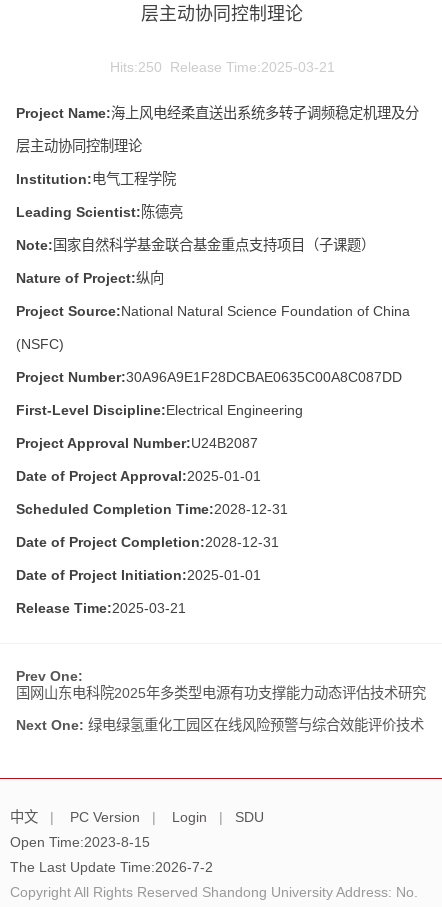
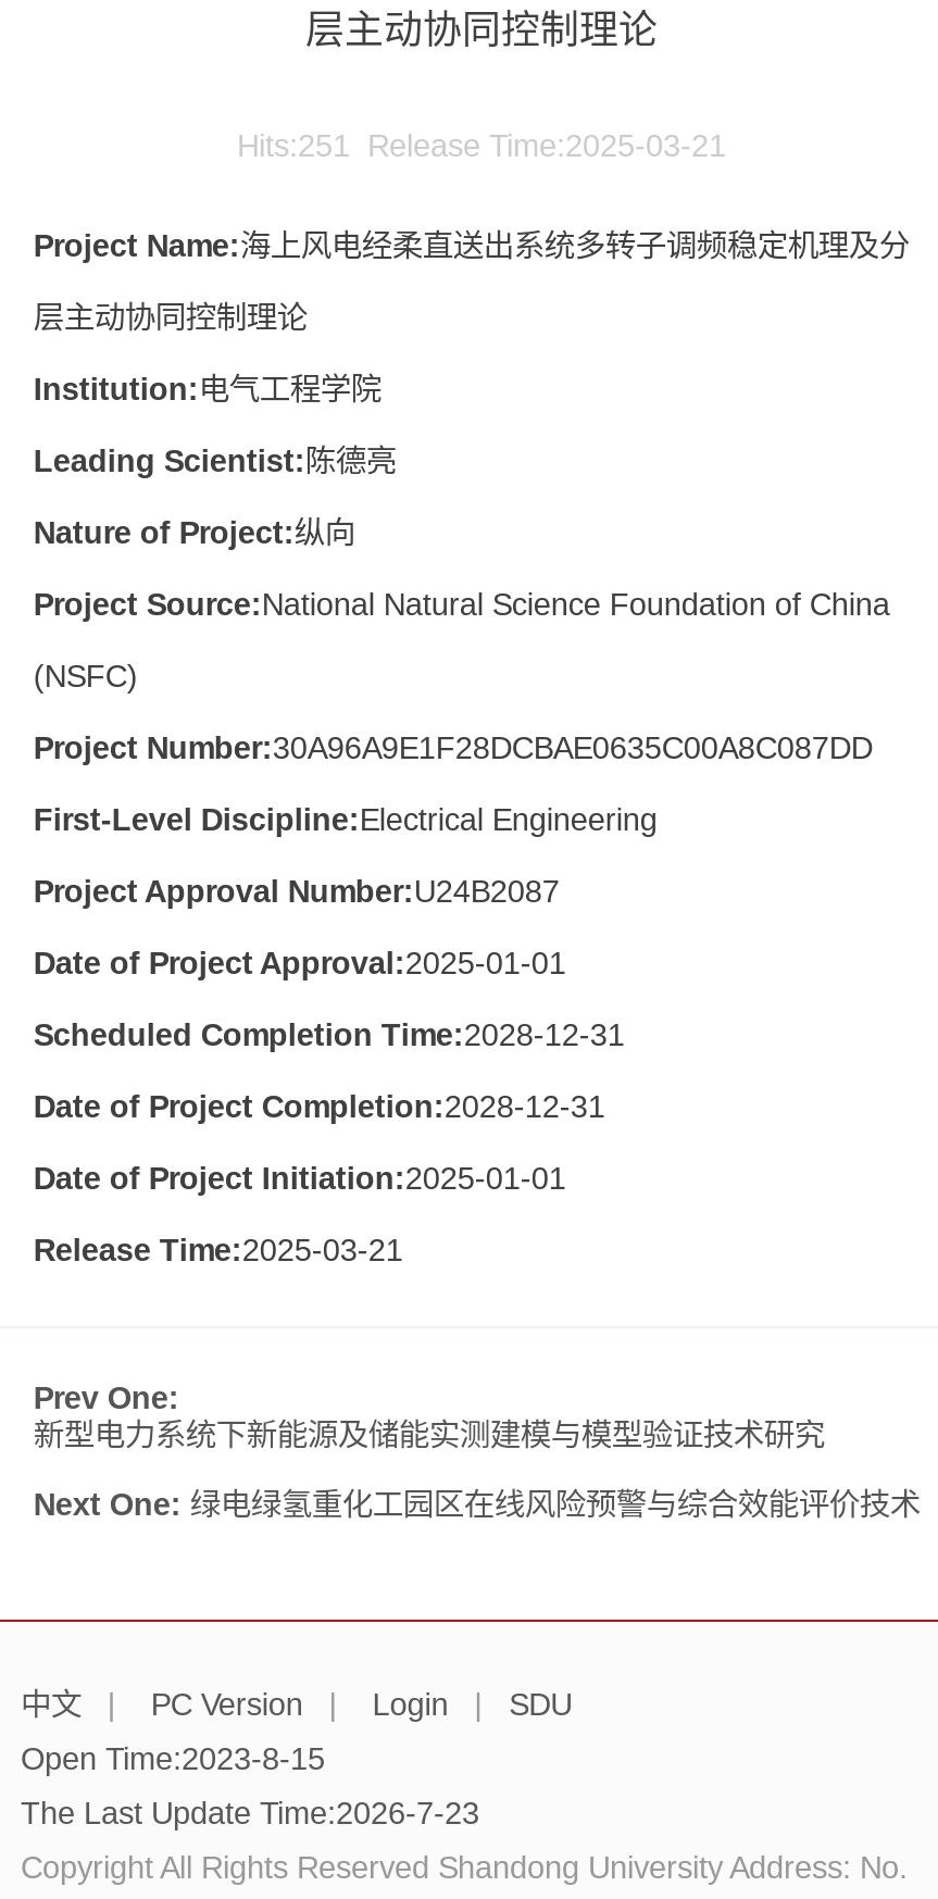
- Hits:250 Release Time:2025-03-21
+ Hits:251 Release Time:2025-03-21

- Note:国家自然科学基金联合基金重点支持项目（子课题）

- 国网山东电科院2025年多类型电源有功支撑能力动态评估技术研究
+ 新型电力系统下新能源及储能实测建模与模型验证技术研究

- The Last Update Time:2026-7-2
+ The Last Update Time:2026-7-23
